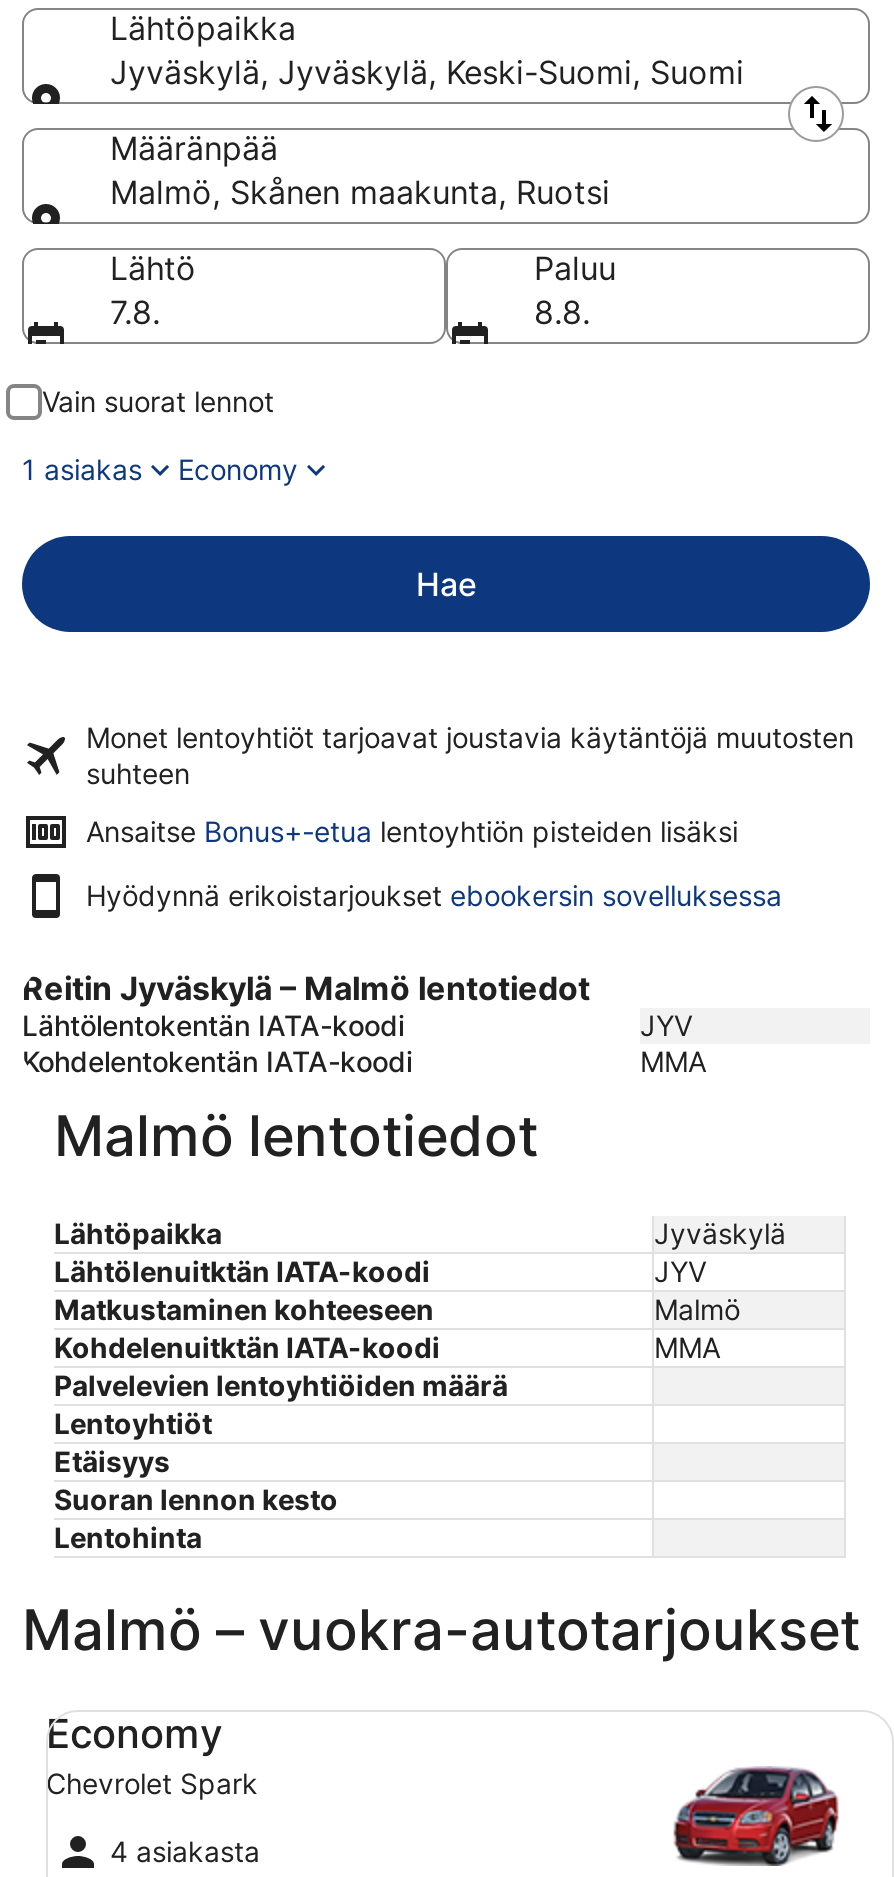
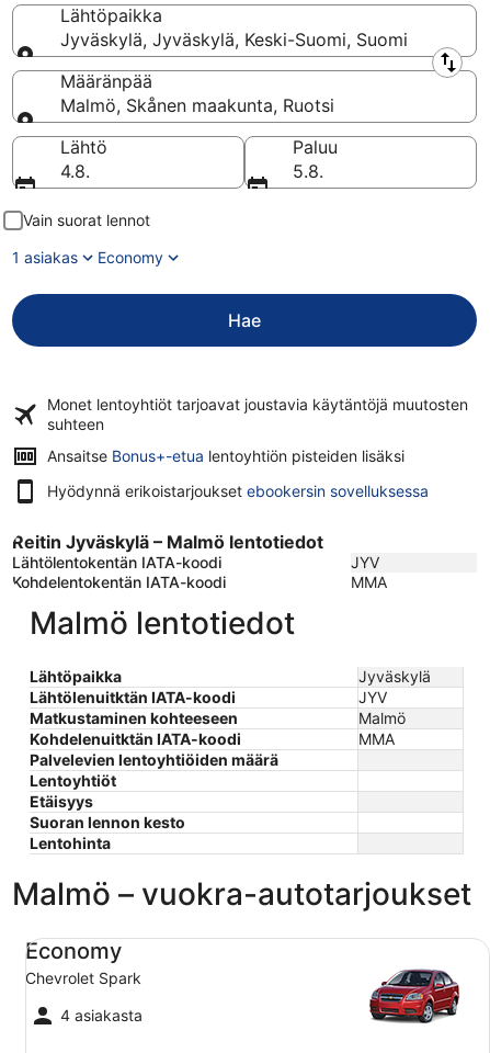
- 7.8.
+ 4.8.

- 8.8.
+ 5.8.
